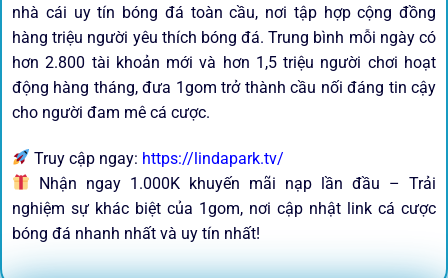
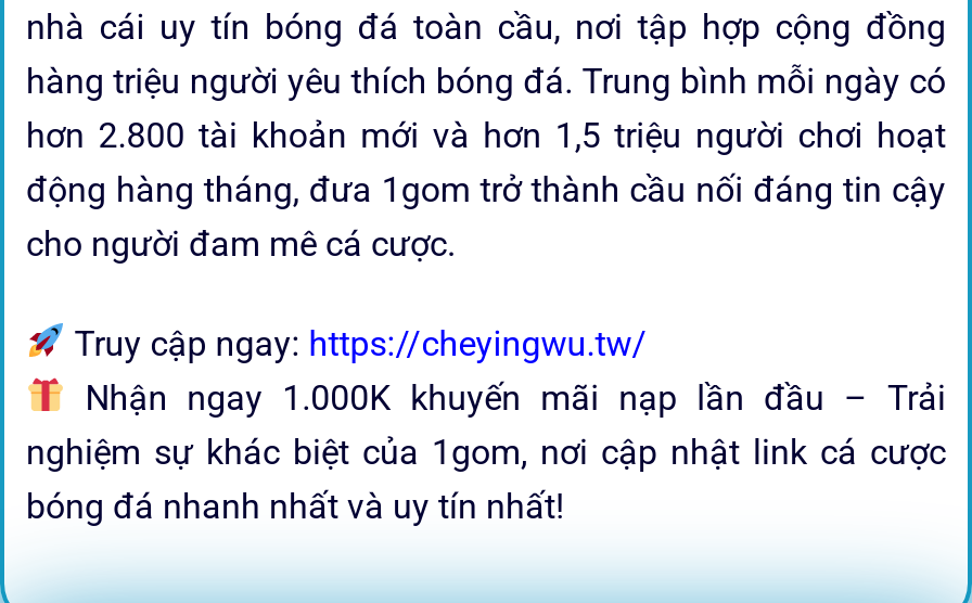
- Truy cập ngay: https://lindapark.tv/
+ Truy cập ngay: https://cheyingwu.tw/
